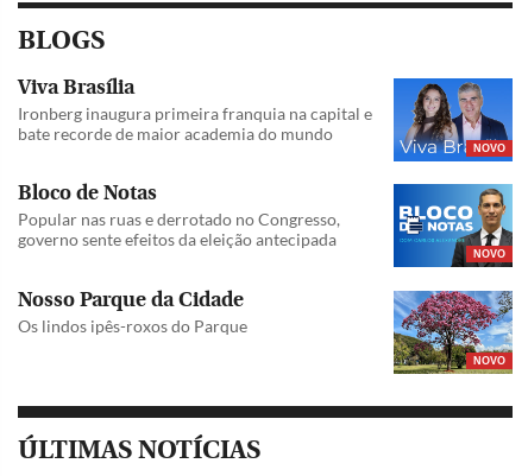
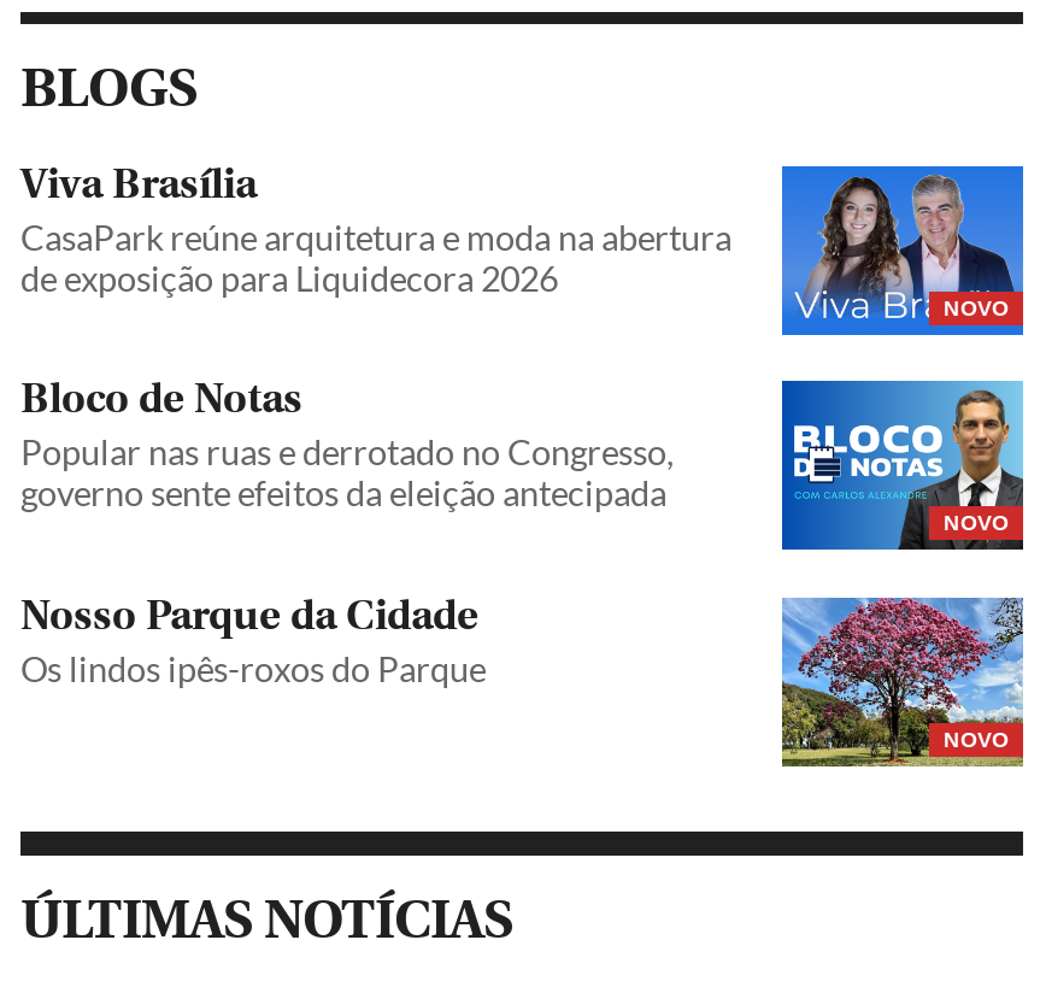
- Ironberg inaugura primeira franquia na capital e
- bate recorde de maior academia do mundo
+ CasaPark reúne arquitetura e moda na abertura
+ de exposição para Liquidecora 2026
